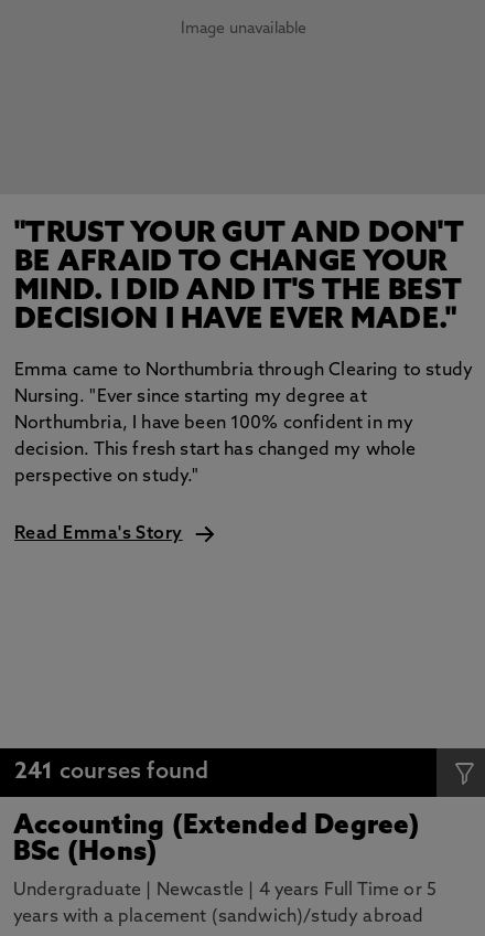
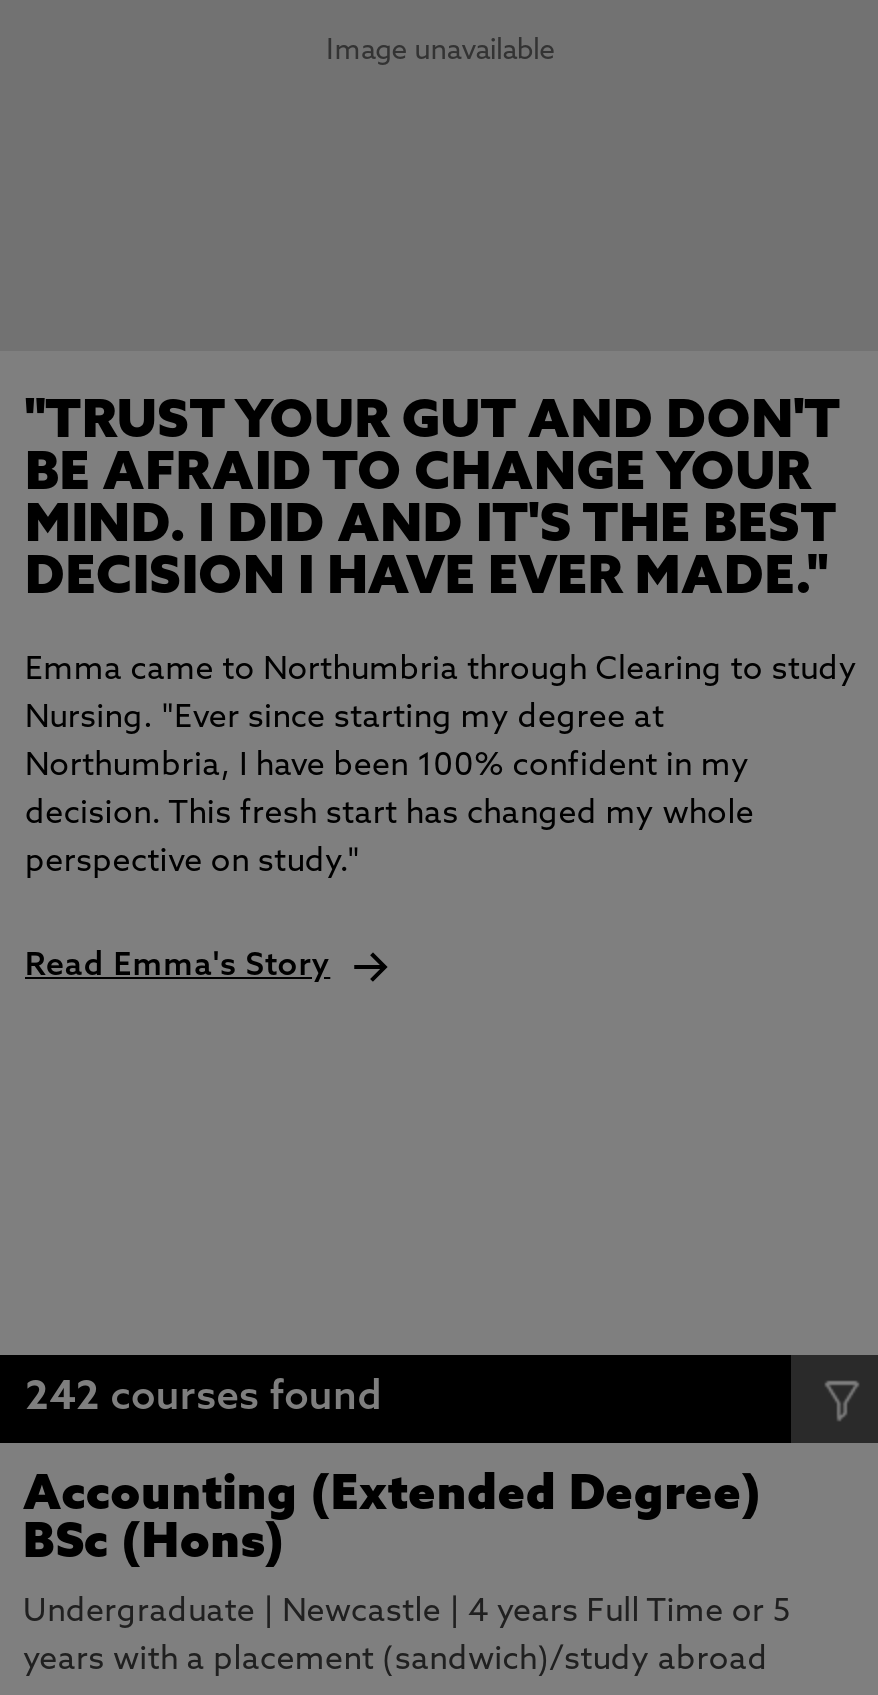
- 241 courses found
+ 242 courses found
